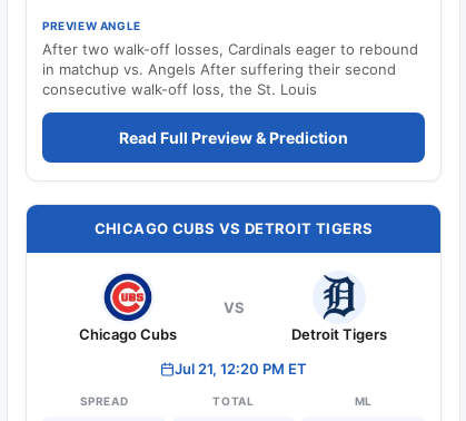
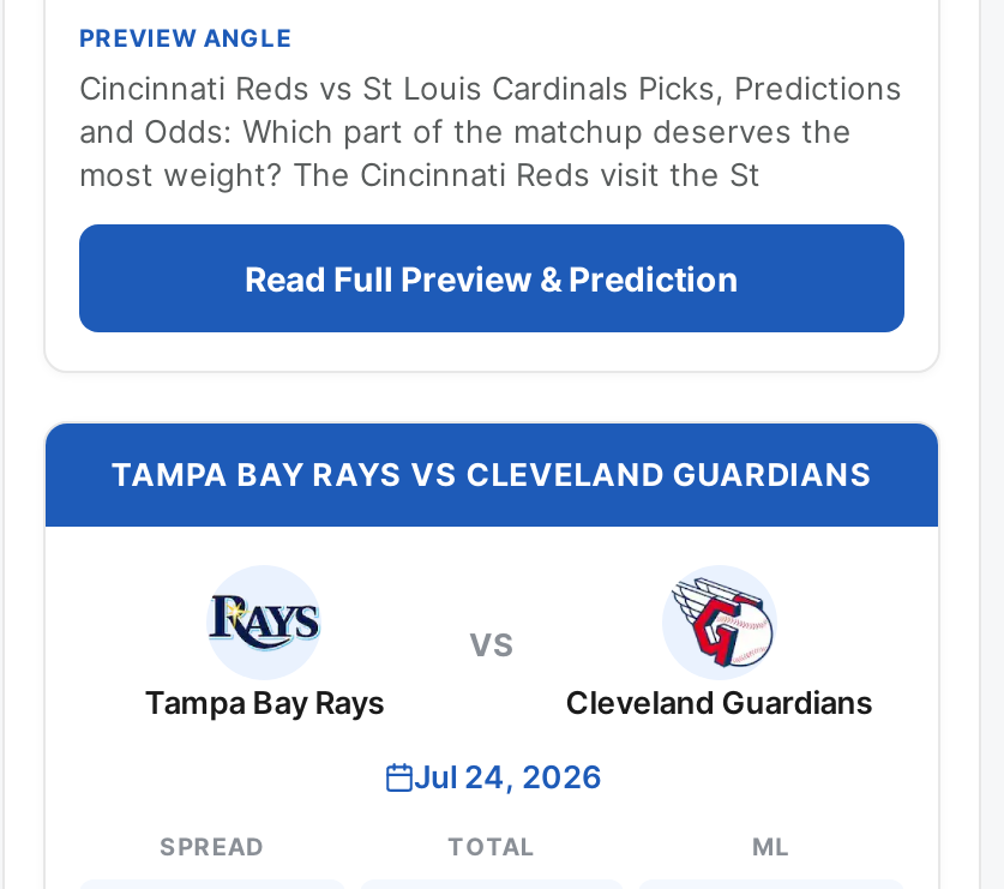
- After two walk-off losses, Cardinals eager to rebound
- in matchup vs. Angels After suffering their second
- consecutive walk-off loss, the St. Louis
+ Cincinnati Reds vs St Louis Cardinals Picks, Predictions
+ and Odds: Which part of the matchup deserves the
+ most weight? The Cincinnati Reds visit the St

- CHICAGO CUBS VS DETROIT TIGERS
+ TAMPA BAY RAYS VS CLEVELAND GUARDIANS

- [image]
- Chicago Cubs
+ [image]
+ Tampa Bay Rays

- [image]
- Detroit Tigers
+ [image]
+ Cleveland Guardians

- Jul 21, 12:20 PM ET
+ Jul 24, 2026
